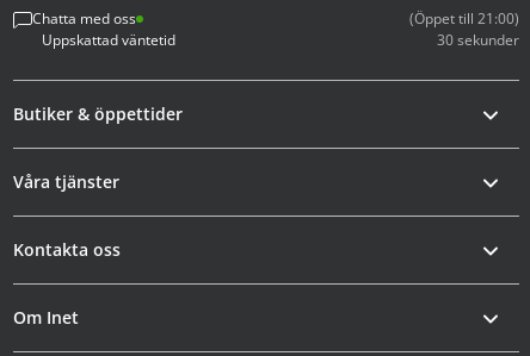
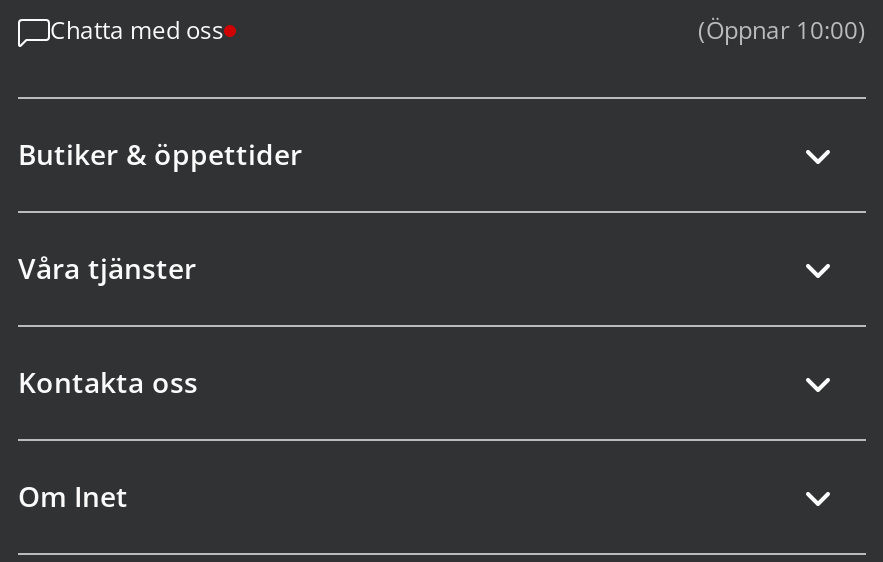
- (Öppet till 21:00)
- Uppskattad väntetid
- 30 sekunder
+ (Öppnar 10:00)
